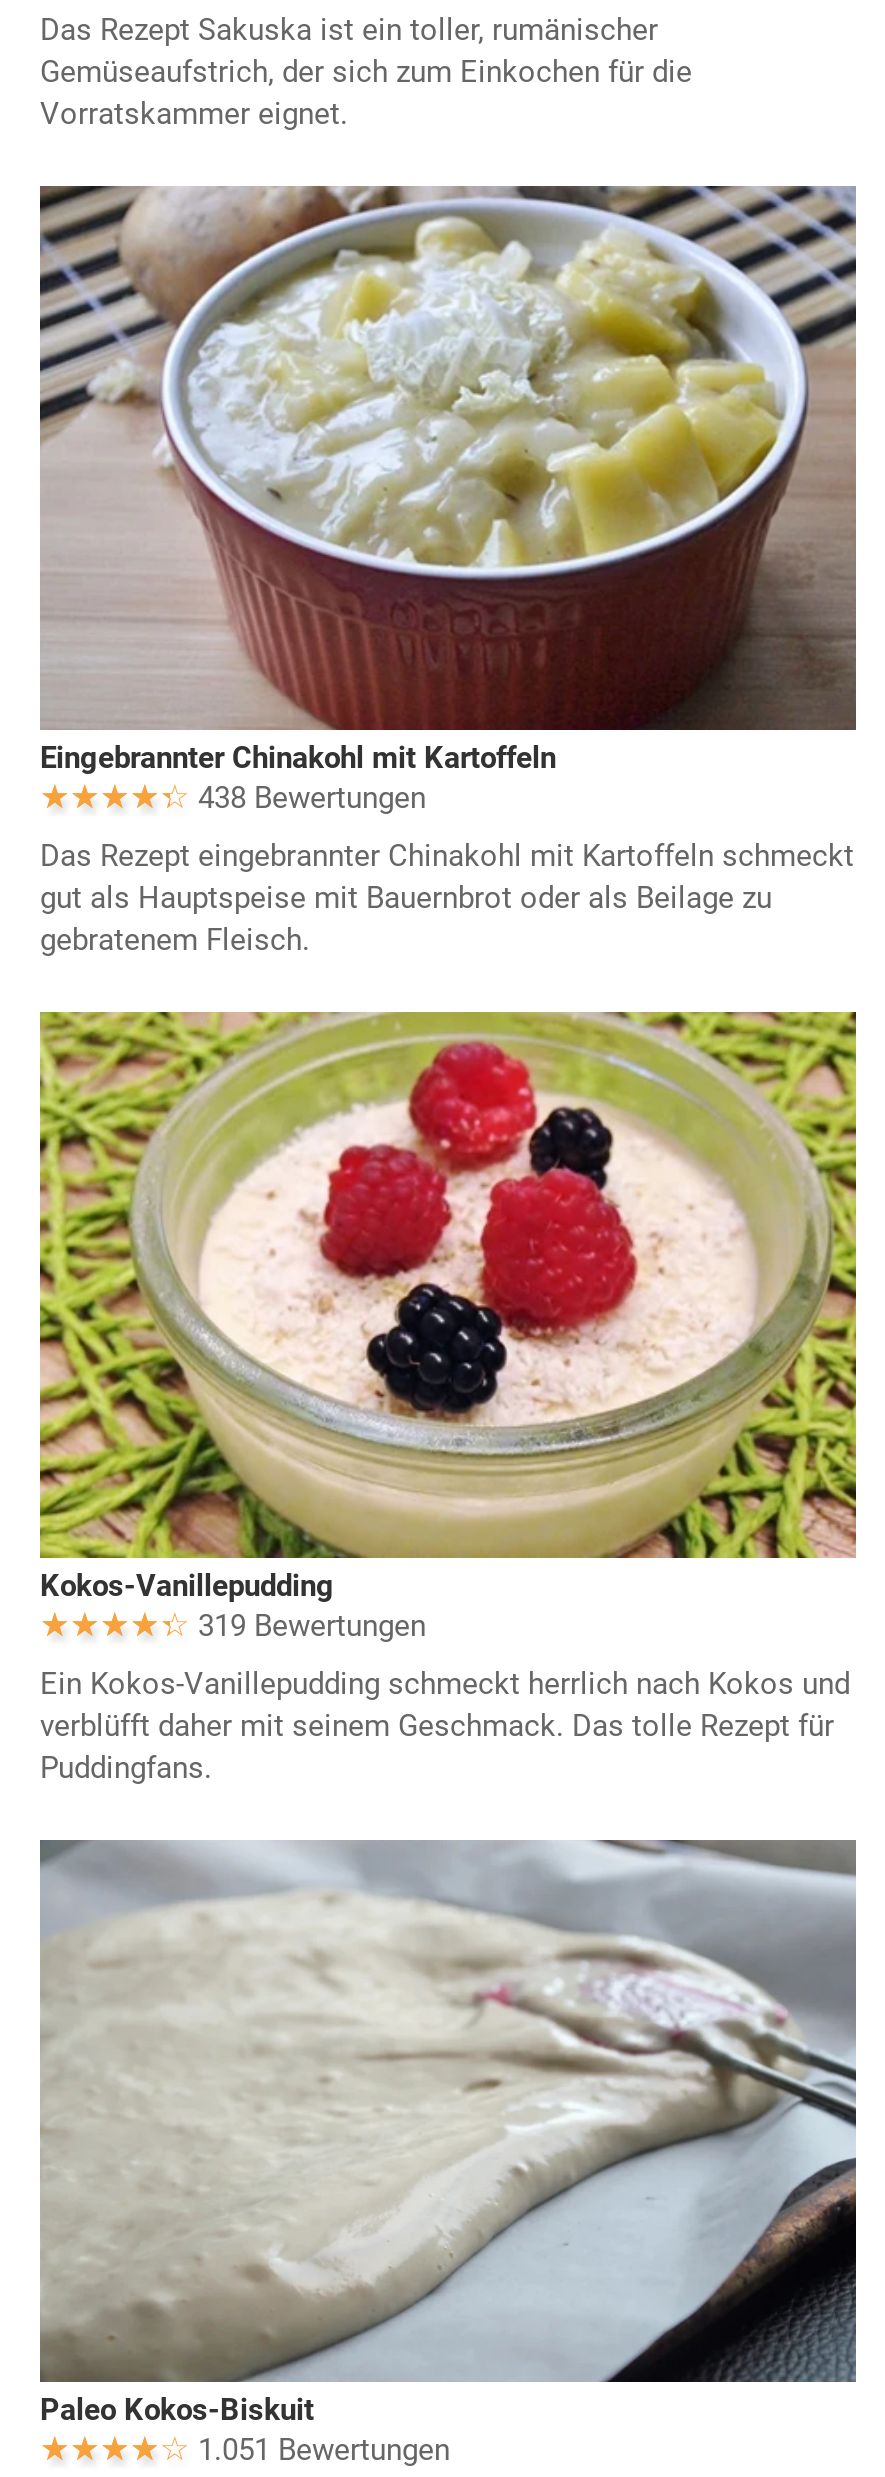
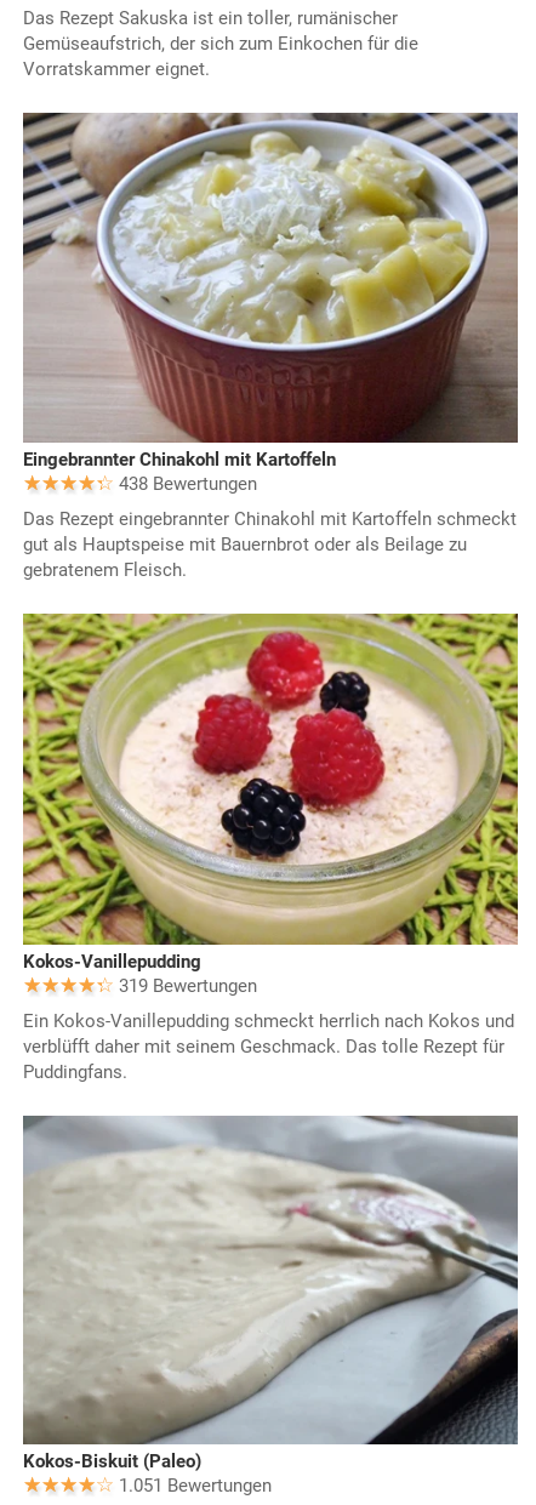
- Paleo Kokos-Biskuit
+ Kokos-Biskuit (Paleo)
